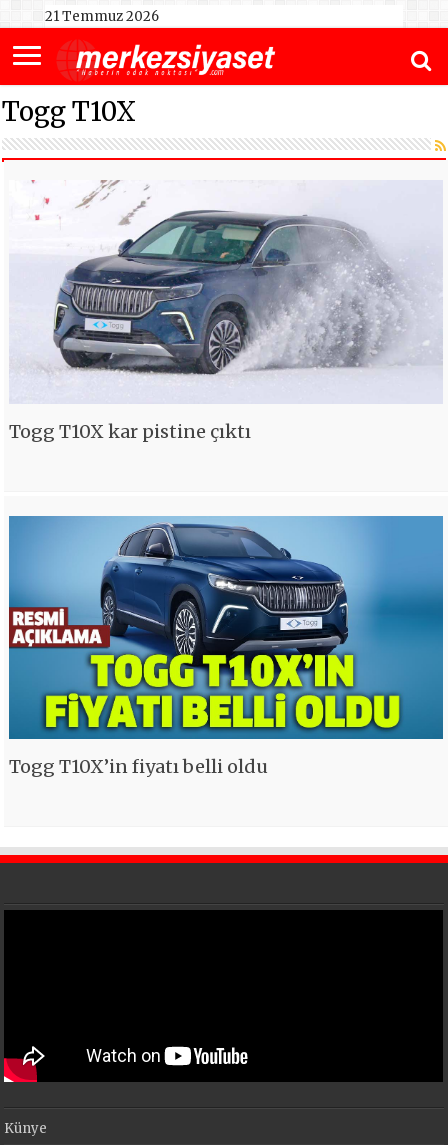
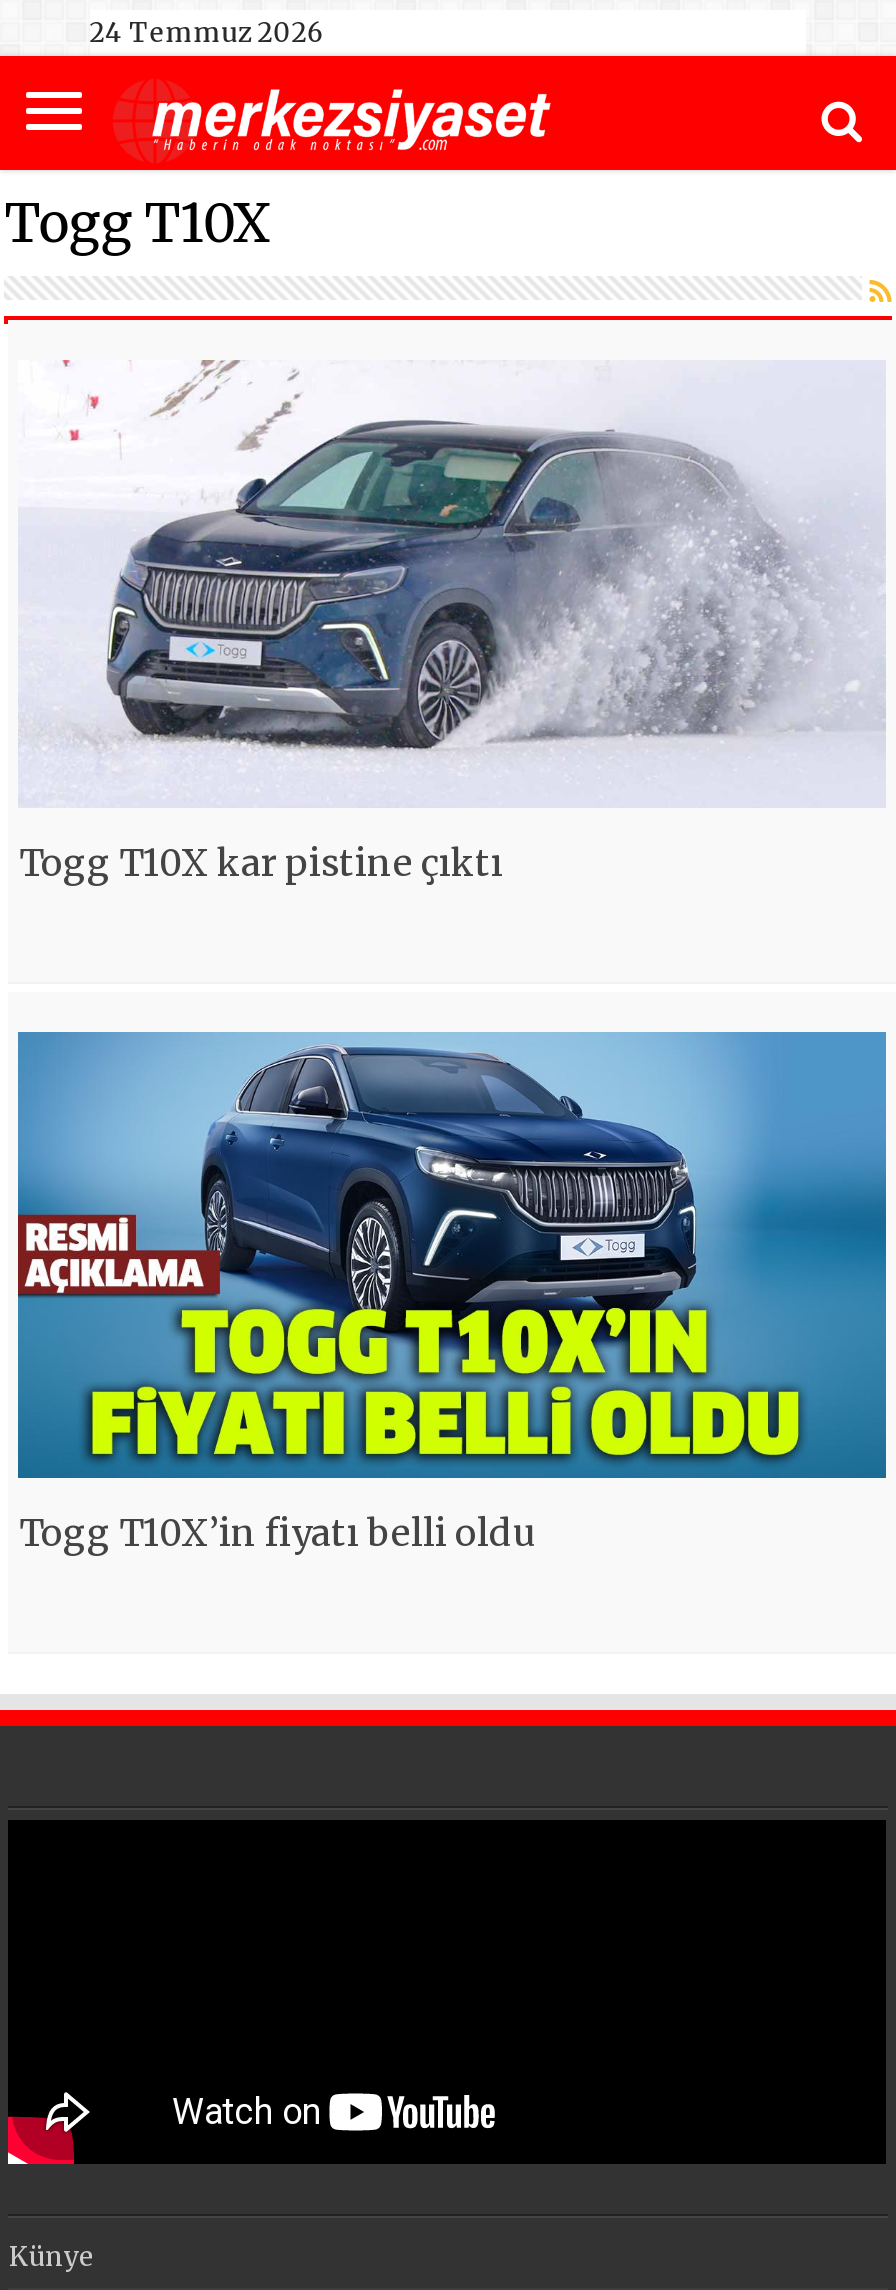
- 21 Temmuz 2026
+ 24 Temmuz 2026
